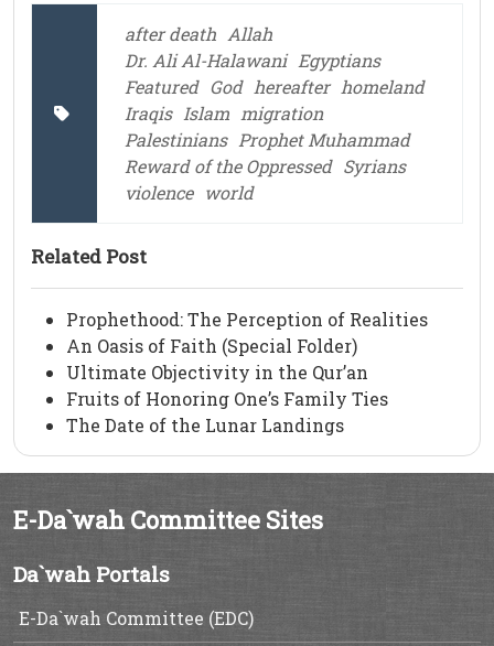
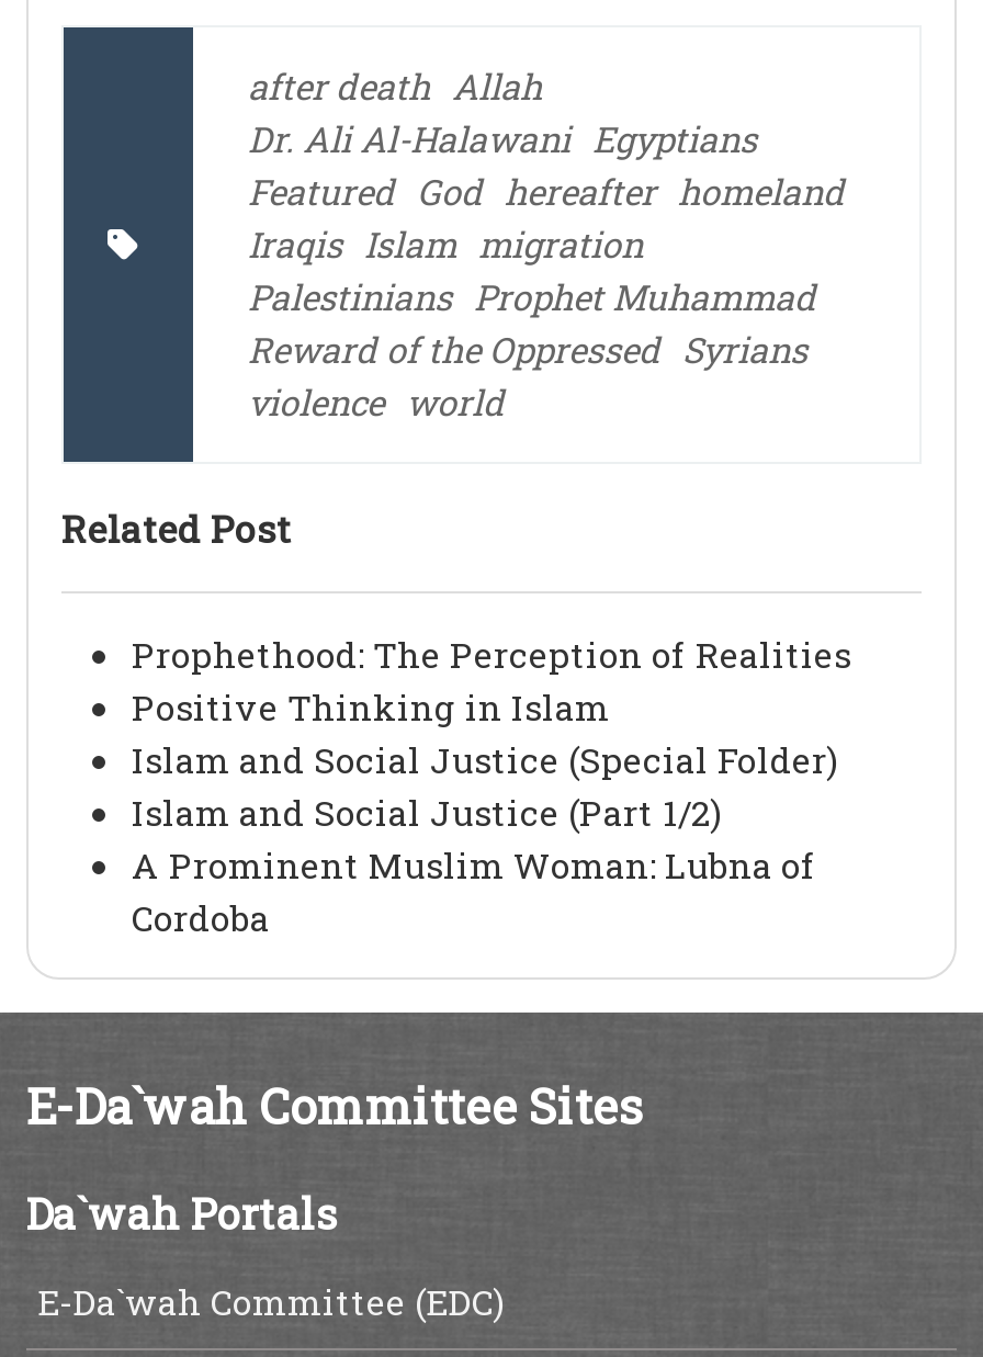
- An Oasis of Faith (Special Folder)
- Ultimate Objectivity in the Qur’an
- Fruits of Honoring One’s Family Ties
- The Date of the Lunar Landings
+ Positive Thinking in Islam
+ Islam and Social Justice (Special Folder)
+ Islam and Social Justice (Part 1/2)
+ A Prominent Muslim Woman: Lubna of
+ Cordoba
